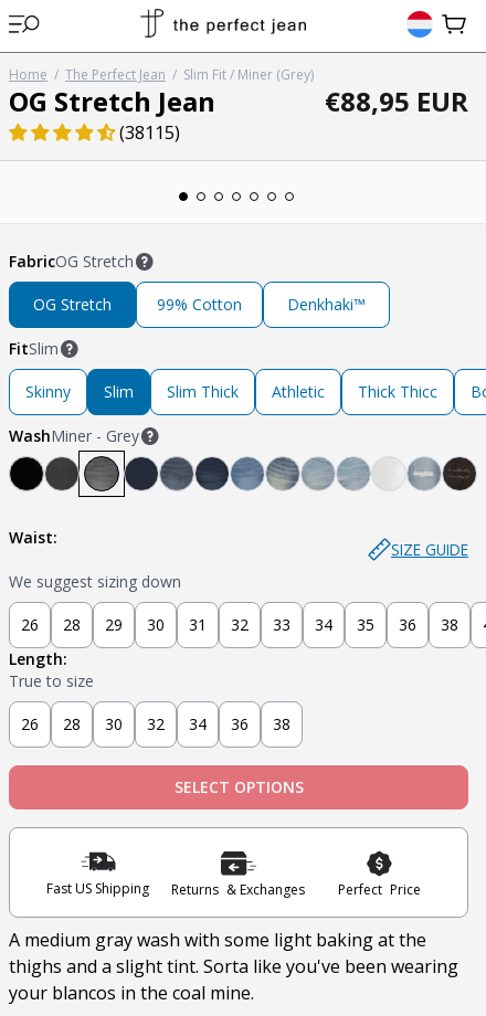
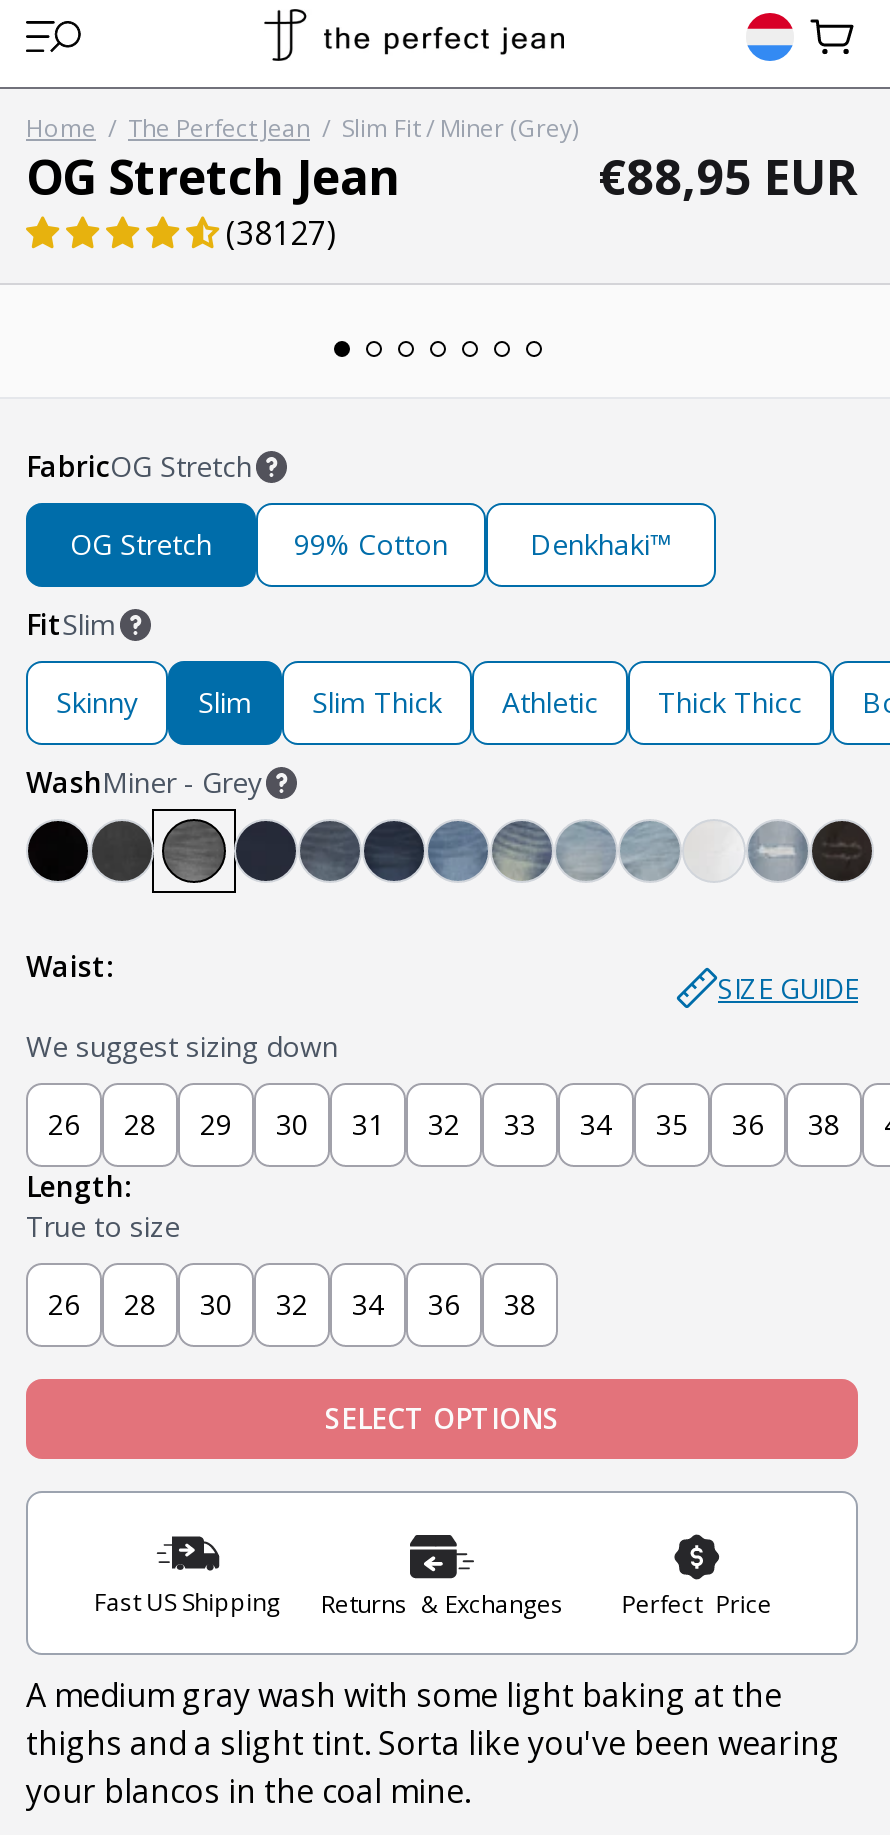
- (38115)
+ (38127)
